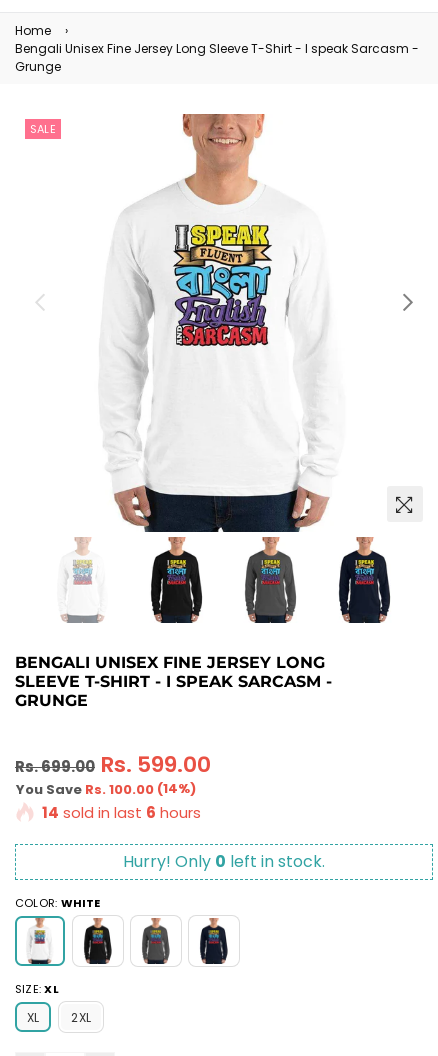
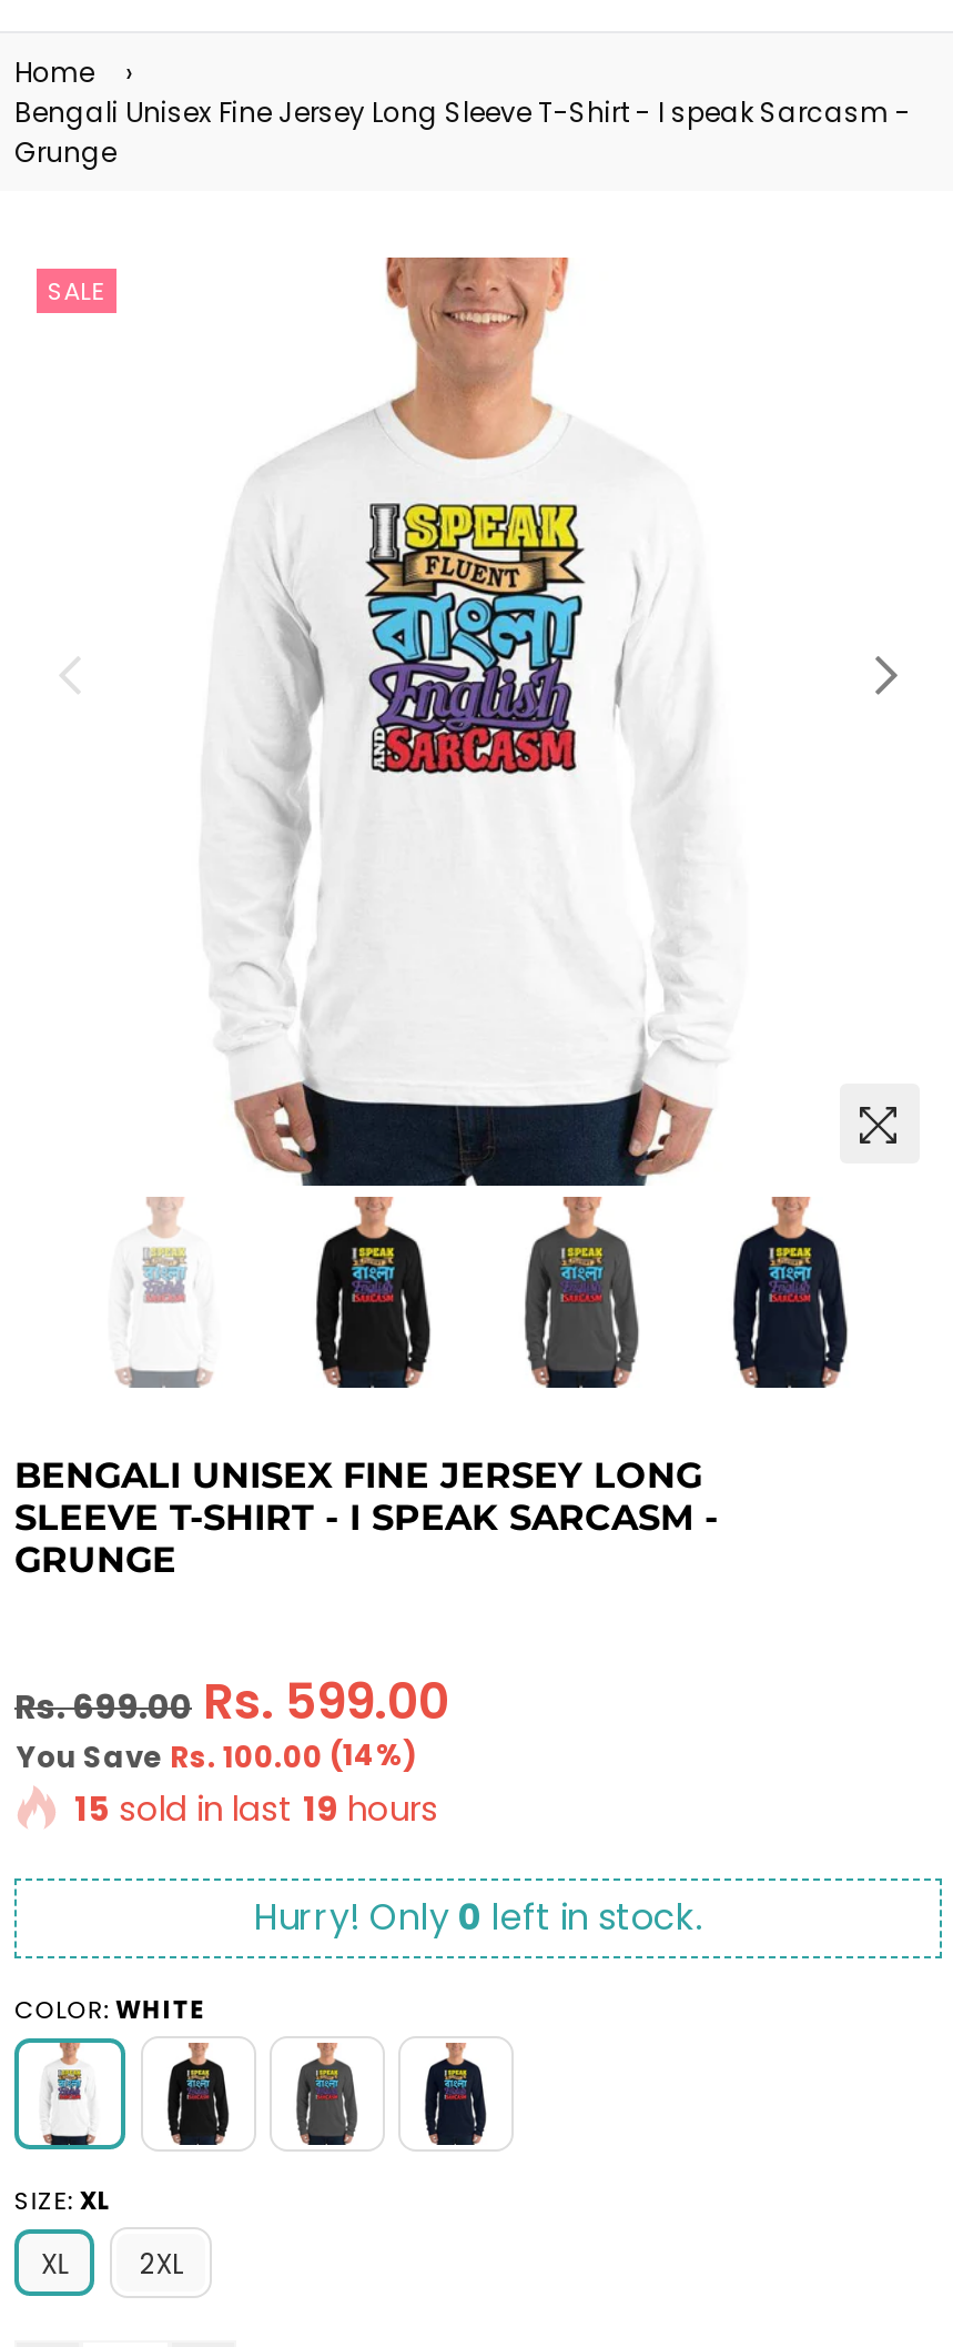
- 14 sold in last 6 hours
+ 15 sold in last 19 hours
